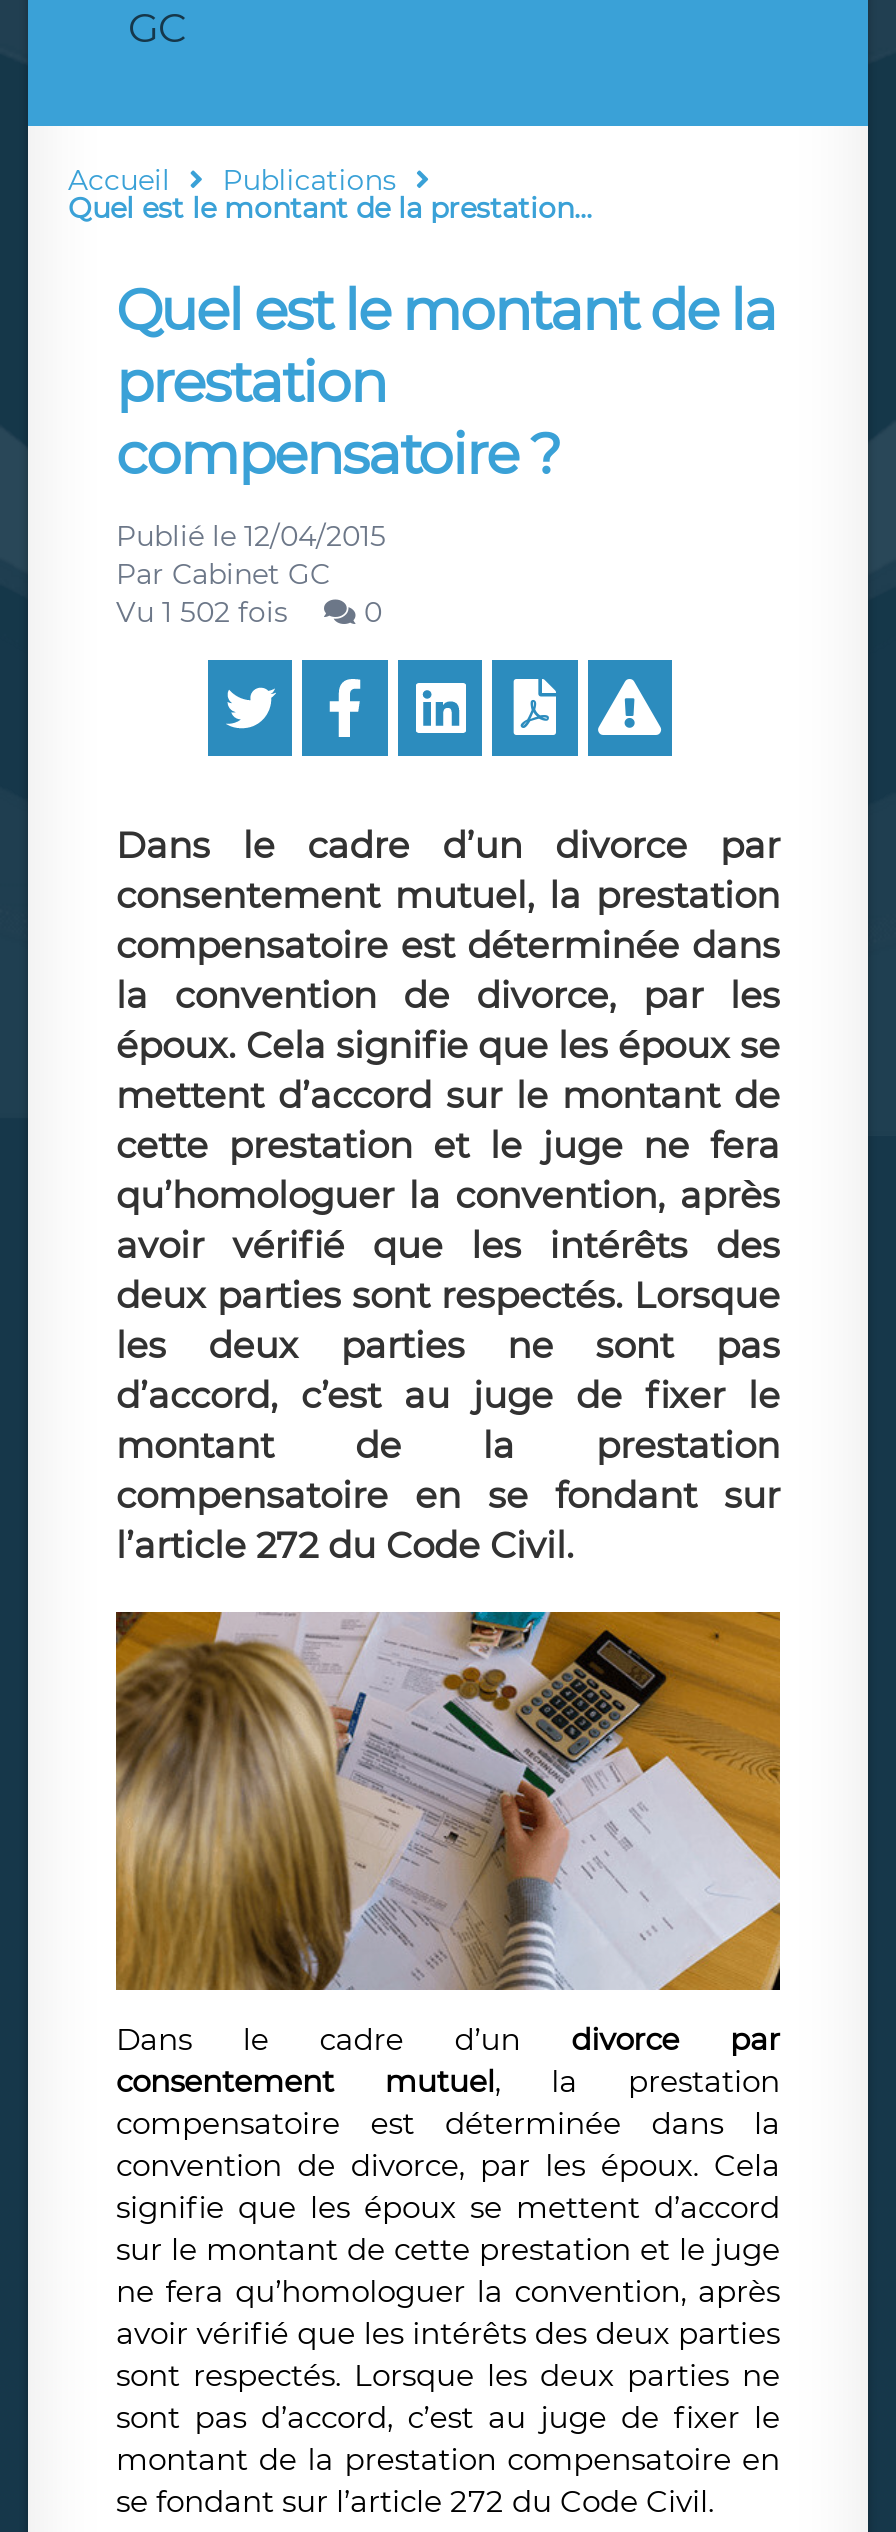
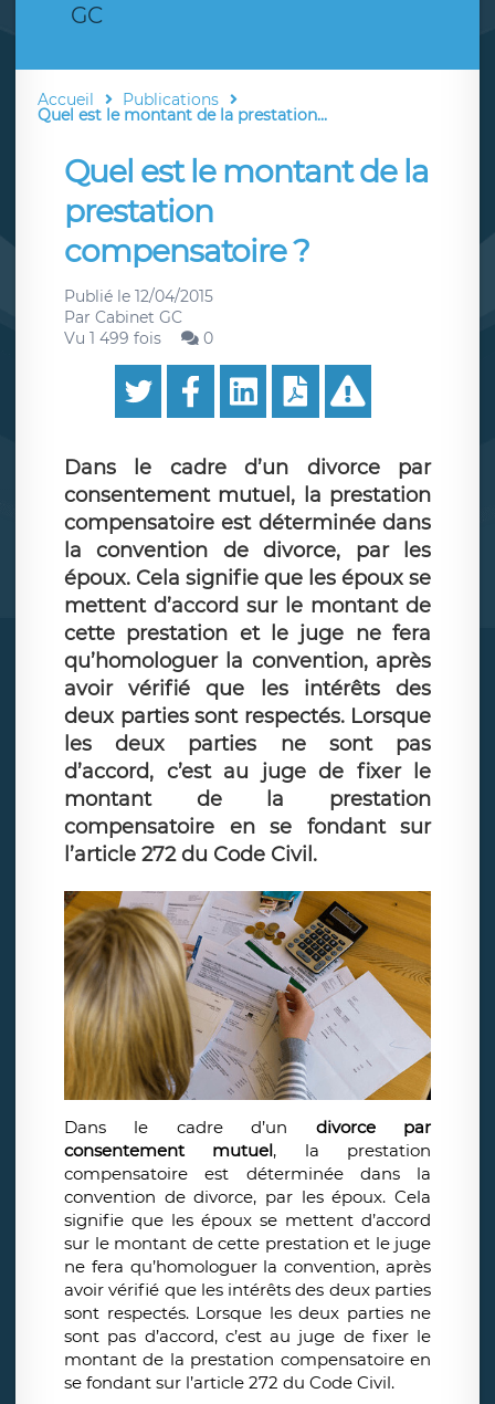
- Vu 1 502 fois 0
+ Vu 1 499 fois 0
